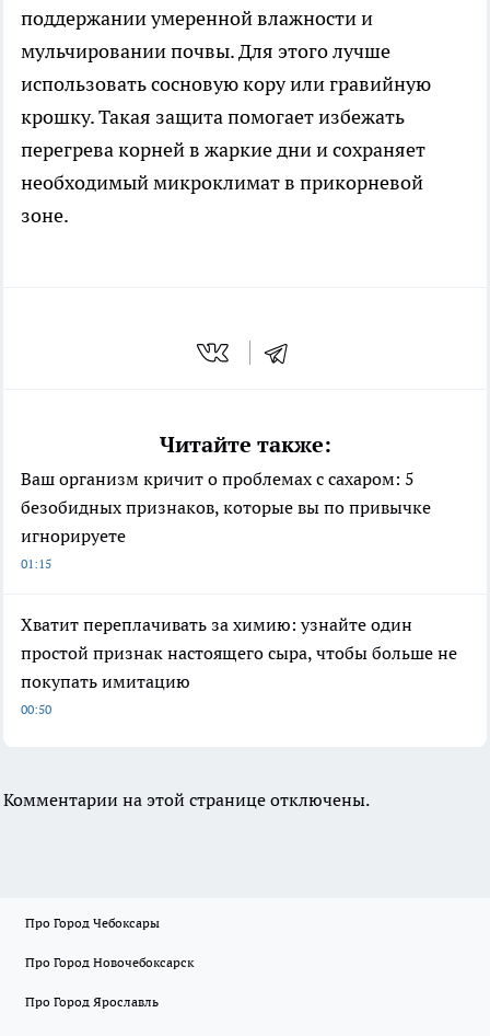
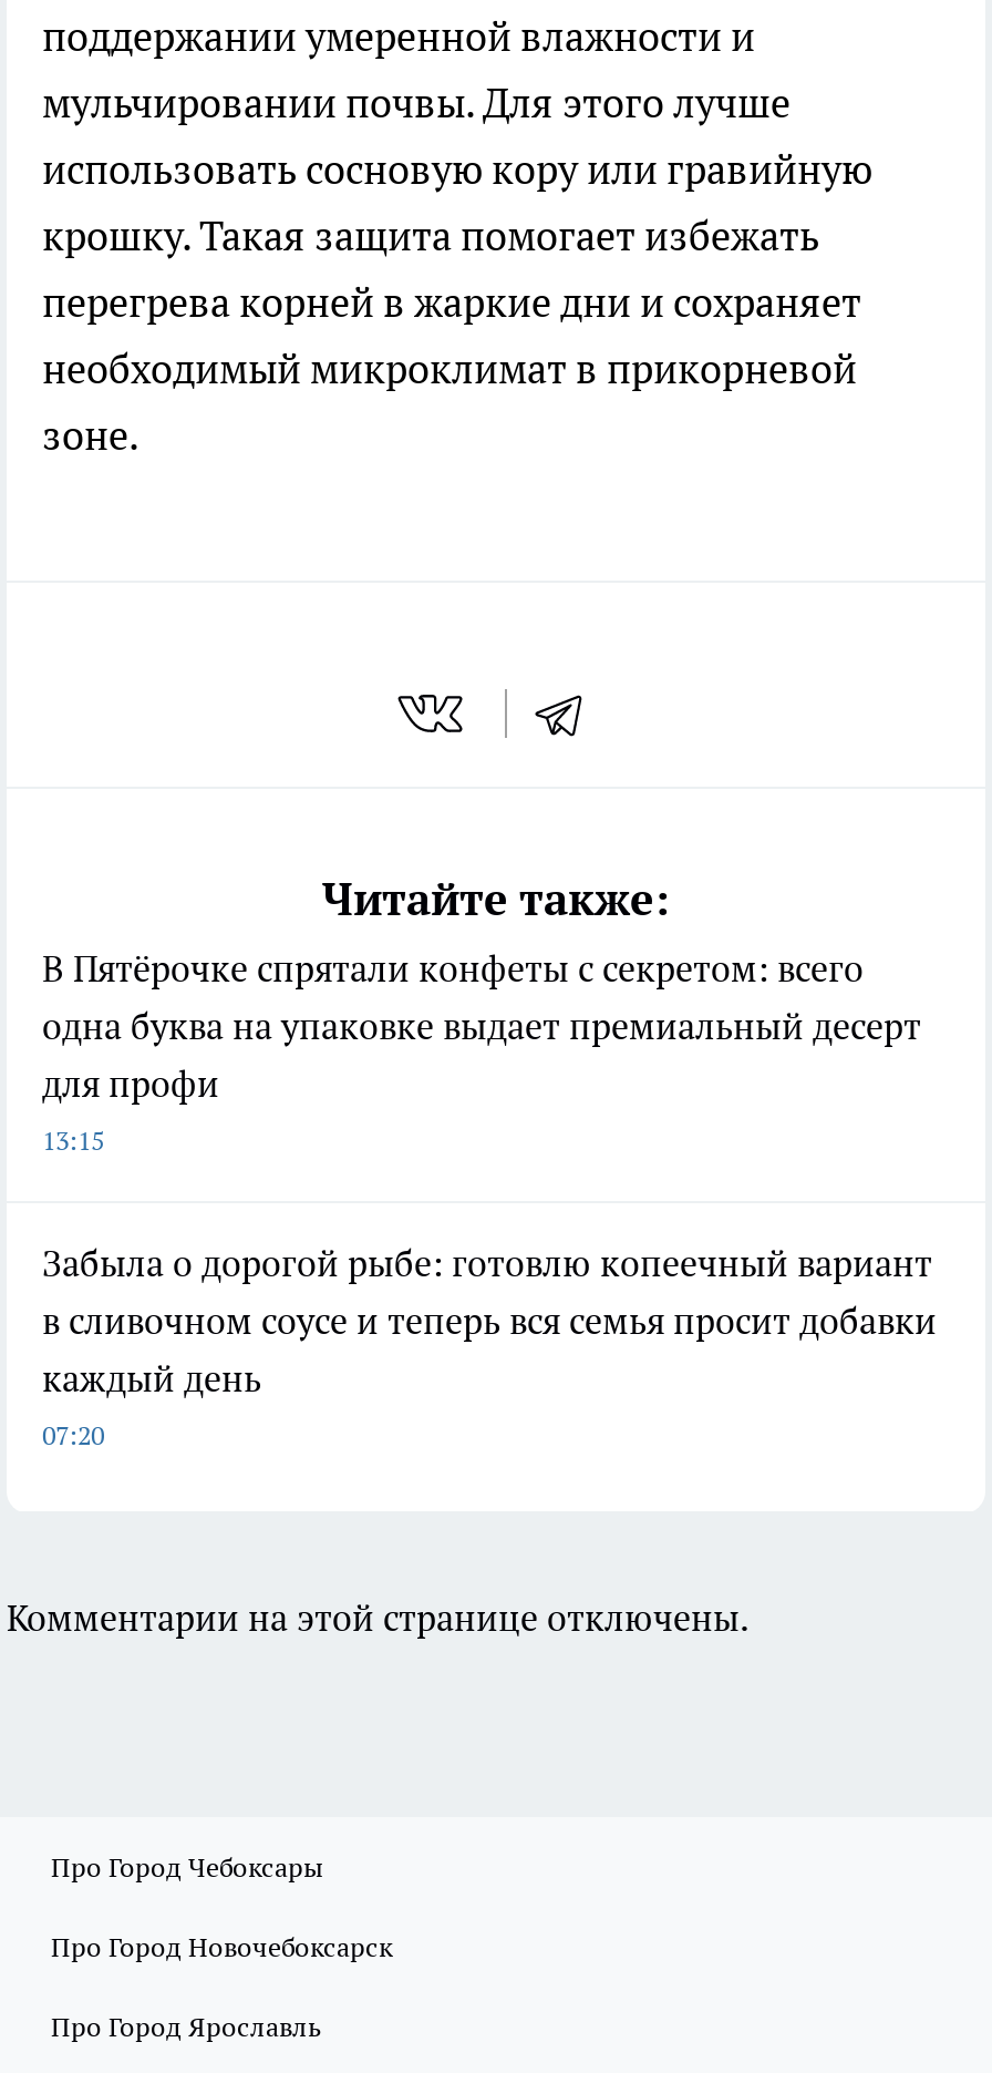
- Ваш организм кричит о проблемах с сахаром: 5
- безобидных признаков, которые вы по привычке
- игнорируете
- 01:15
+ В Пятёрочке спрятали конфеты с секретом: всего
+ одна буква на упаковке выдает премиальный десерт
+ для профи
+ 13:15

- Хватит переплачивать за химию: узнайте один
- простой признак настоящего сыра, чтобы больше не
- покупать имитацию
- 00:50
+ Забыла о дорогой рыбе: готовлю копеечный вариант
+ в сливочном соусе и теперь вся семья просит добавки
+ каждый день
+ 07:20
